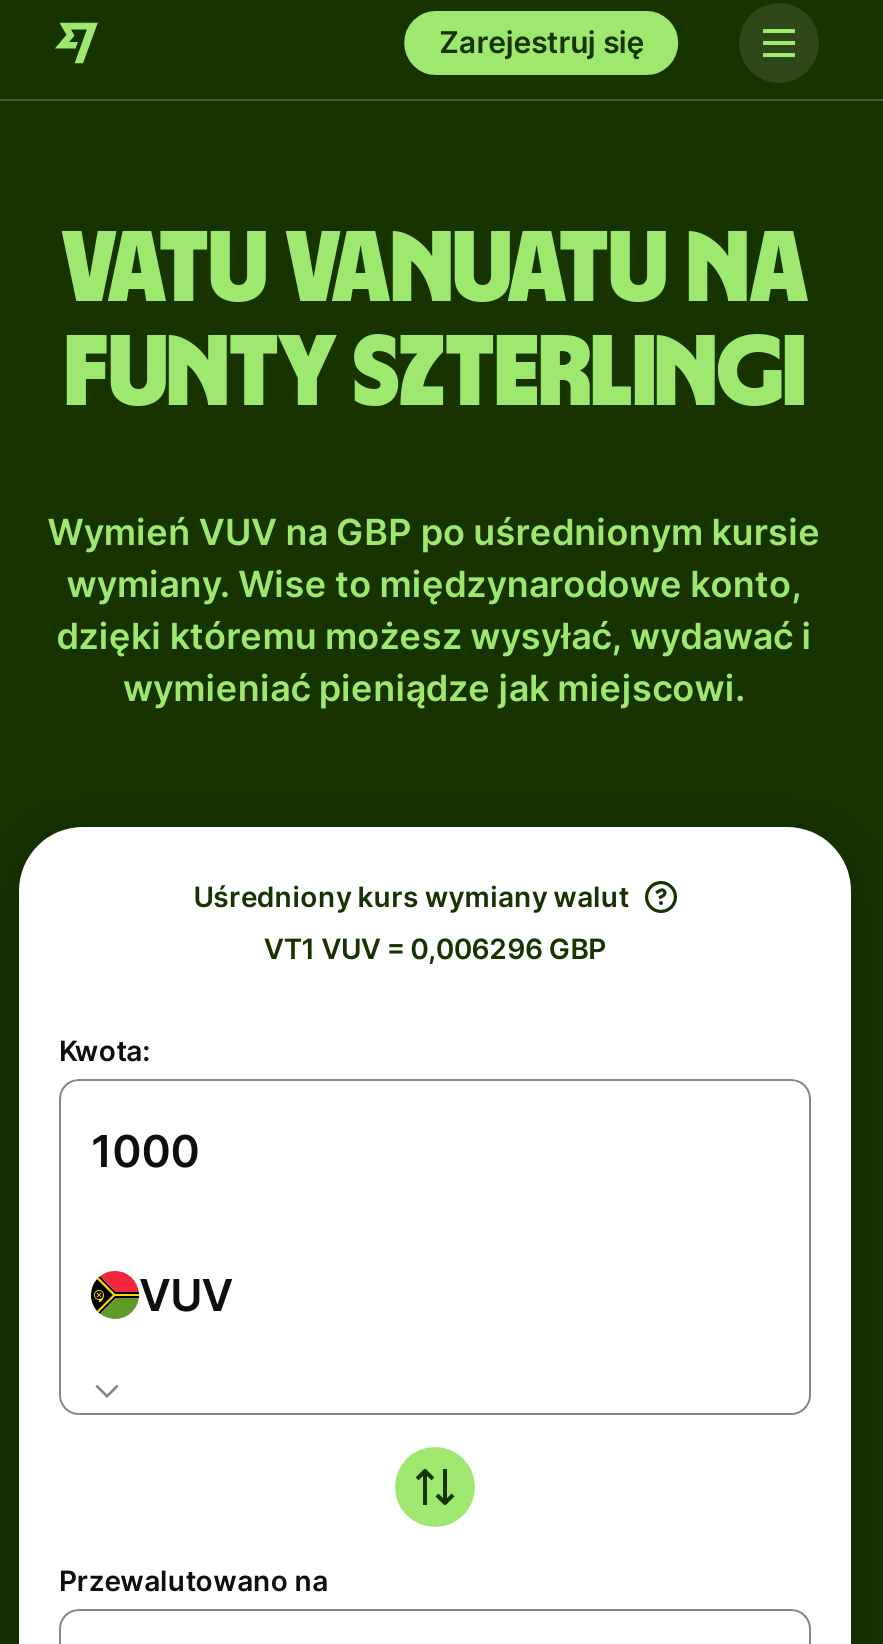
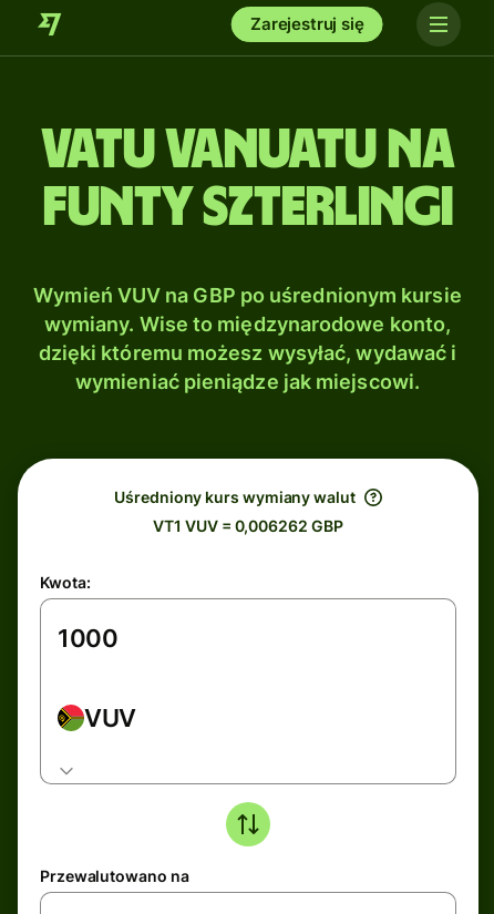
- VT1 VUV = 0,006296 GBP
+ VT1 VUV = 0,006262 GBP
